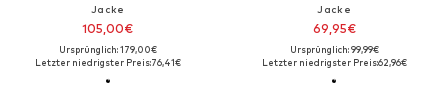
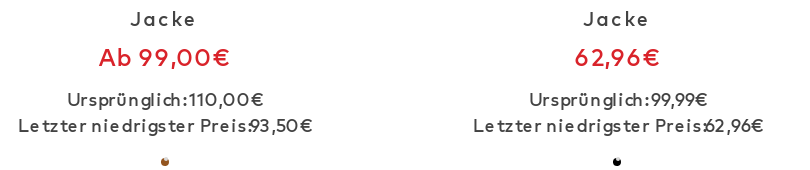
- 105,00€
+ Ab 99,00€

- 69,95€
+ 62,96€

- Ursprünglich: 179,00€
- Letzter niedrigster Preis:76,41€
+ Ursprünglich: 110,00€
+ Letzter niedrigster Preis:93,50€
